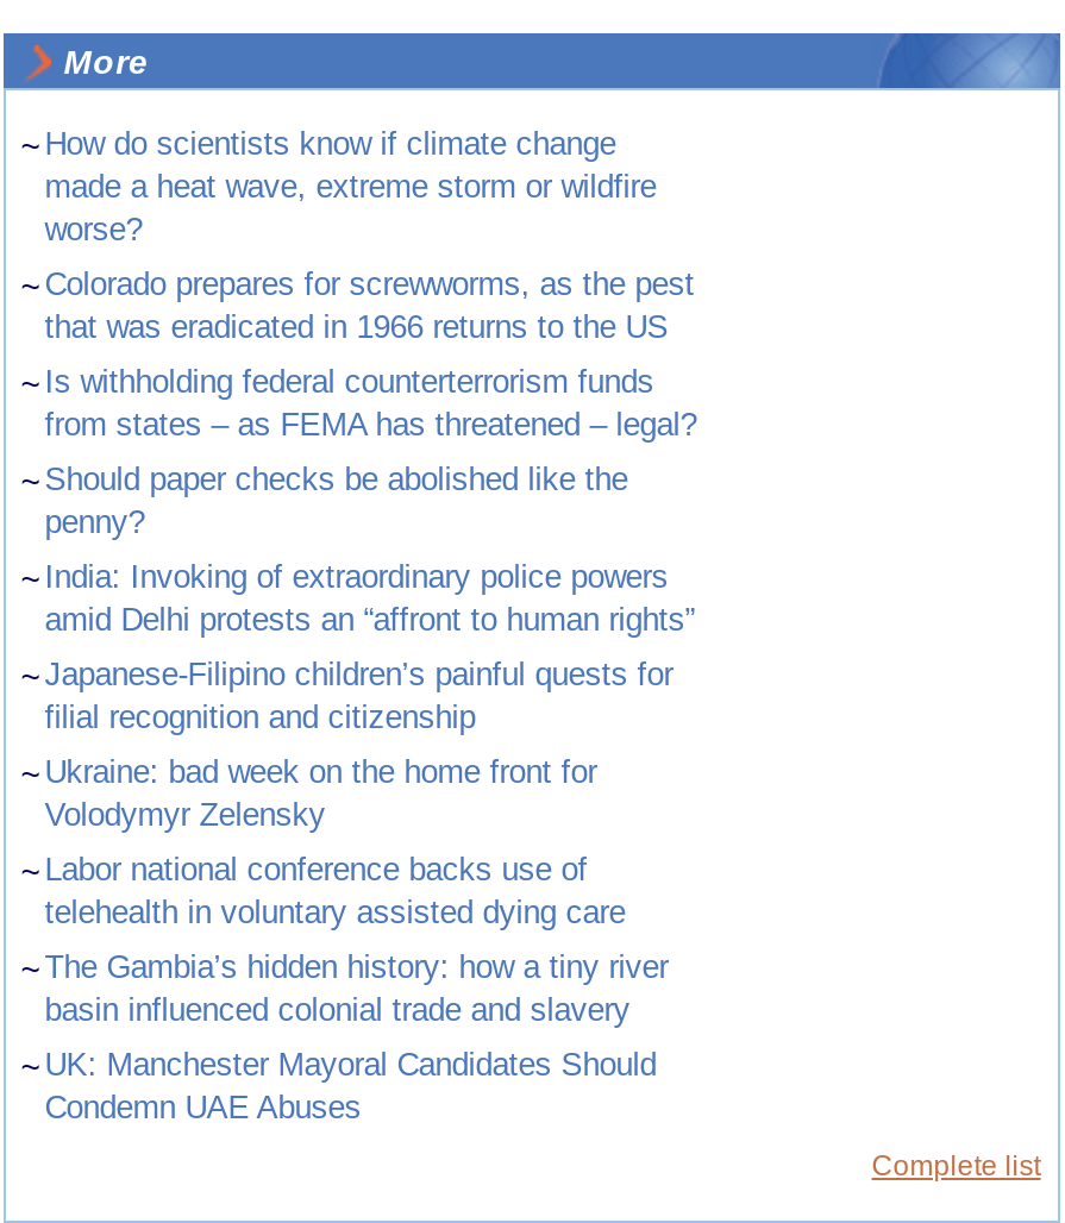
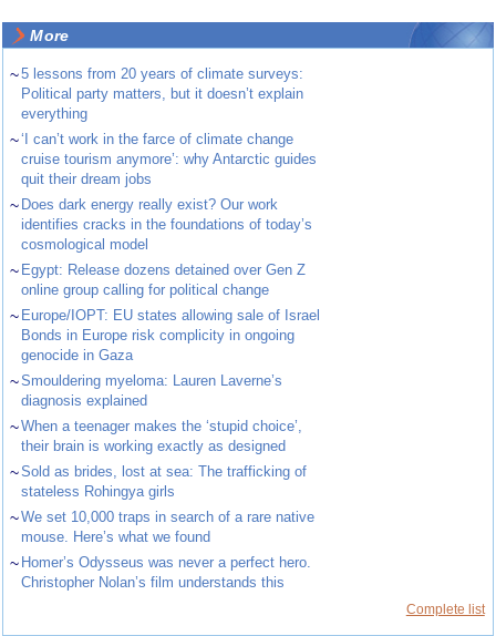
- ~ How do scientists know if climate change
- made a heat wave, extreme storm or wildfire
- worse?
+ ~ 5 lessons from 20 years of climate surveys:
+ Political party matters, but it doesn’t explain
+ everything

- ~ Colorado prepares for screwworms, as the pest
- that was eradicated in 1966 returns to the US
+ ~ ‘I can’t work in the farce of climate change
+ cruise tourism anymore’: why Antarctic guides
+ quit their dream jobs

- ~ Is withholding federal counterterrorism funds
- from states – as FEMA has threatened – legal?
+ ~ Does dark energy really exist? Our work
+ identifies cracks in the foundations of today’s
+ cosmological model

- ~ Should paper checks be abolished like the
- penny?
+ ~ Egypt: Release dozens detained over Gen Z
+ online group calling for political change

- ~ India: Invoking of extraordinary police powers
- amid Delhi protests an “affront to human rights”
+ ~ Europe/IOPT: EU states allowing sale of Israel
+ Bonds in Europe risk complicity in ongoing
+ genocide in Gaza

- ~ Japanese-Filipino children’s painful quests for
- filial recognition and citizenship
+ ~ Smouldering myeloma: Lauren Laverne’s
+ diagnosis explained

- ~ Ukraine: bad week on the home front for
- Volodymyr Zelensky
+ ~ When a teenager makes the ‘stupid choice’,
+ their brain is working exactly as designed

- ~ Labor national conference backs use of
- telehealth in voluntary assisted dying care
+ ~ Sold as brides, lost at sea: The trafficking of
+ stateless Rohingya girls

- ~ The Gambia’s hidden history: how a tiny river
- basin influenced colonial trade and slavery
+ ~ We set 10,000 traps in search of a rare native
+ mouse. Here’s what we found

- ~ UK: Manchester Mayoral Candidates Should
- Condemn UAE Abuses
+ ~ Homer’s Odysseus was never a perfect hero.
+ Christopher Nolan’s film understands this
